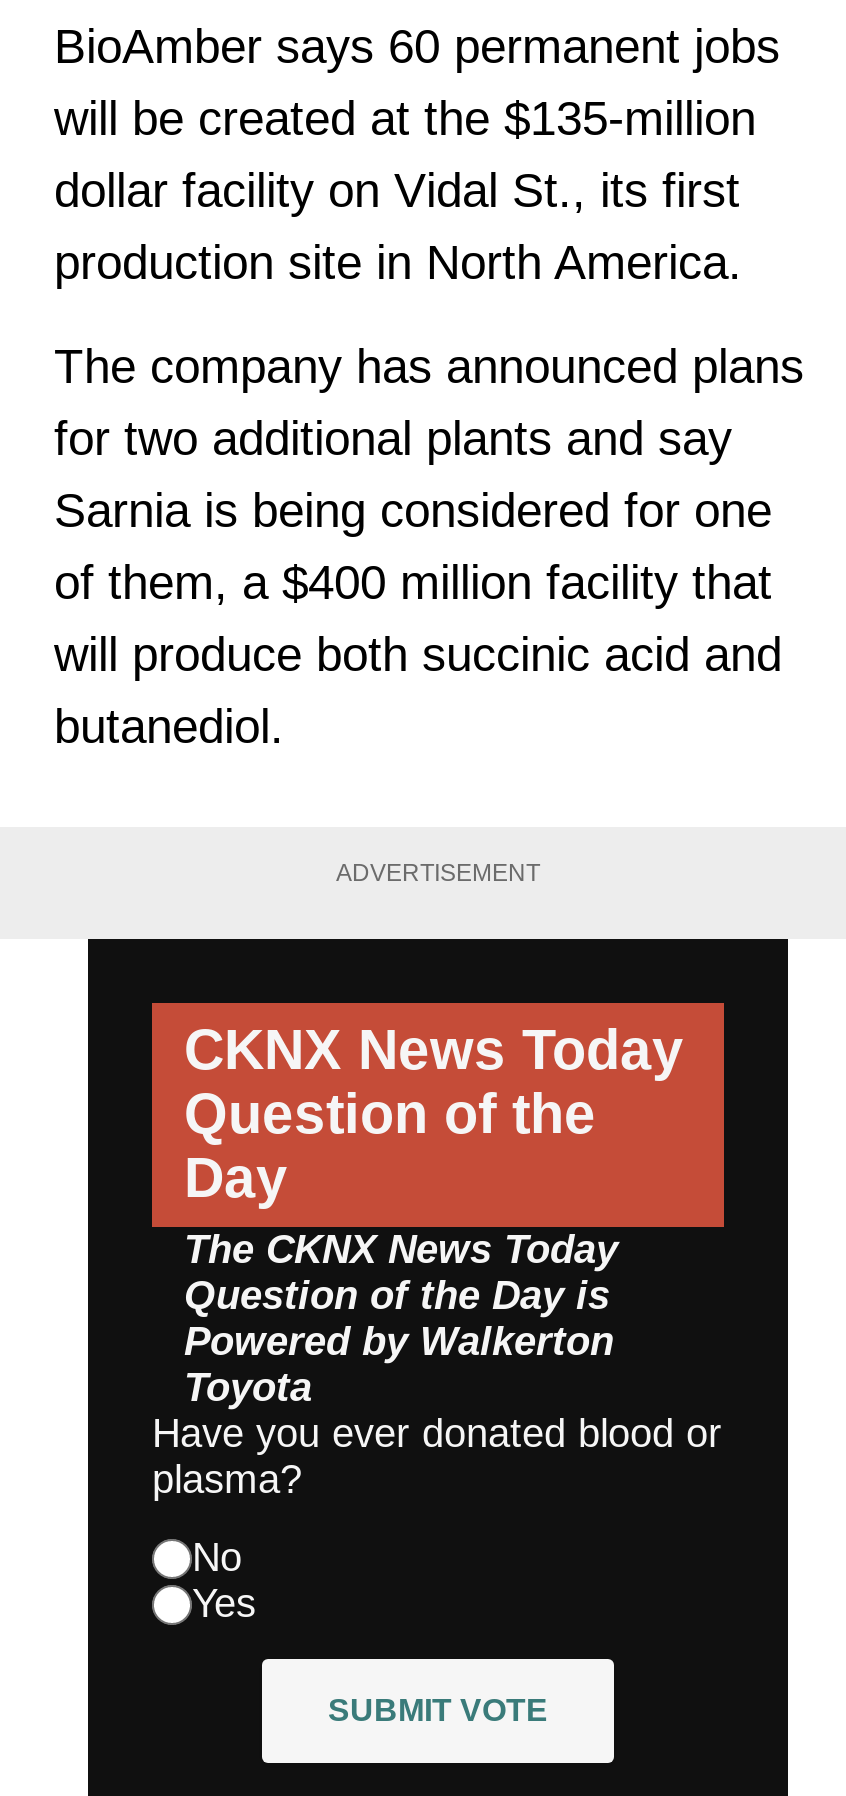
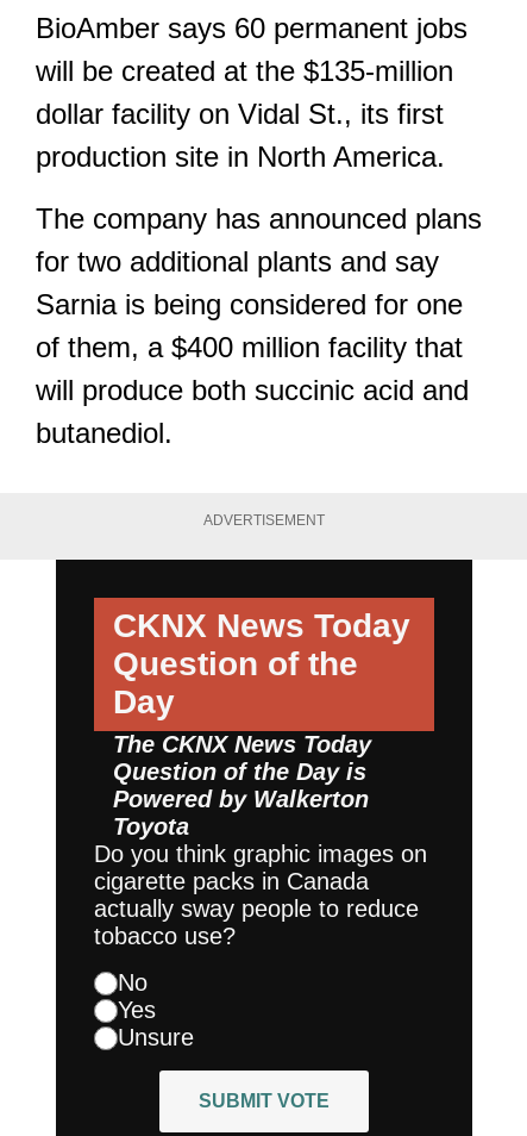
- Have you ever donated blood or
- plasma?
+ Do you think graphic images on
+ cigarette packs in Canada
+ actually sway people to reduce
+ tobacco use?

+ Unsure
